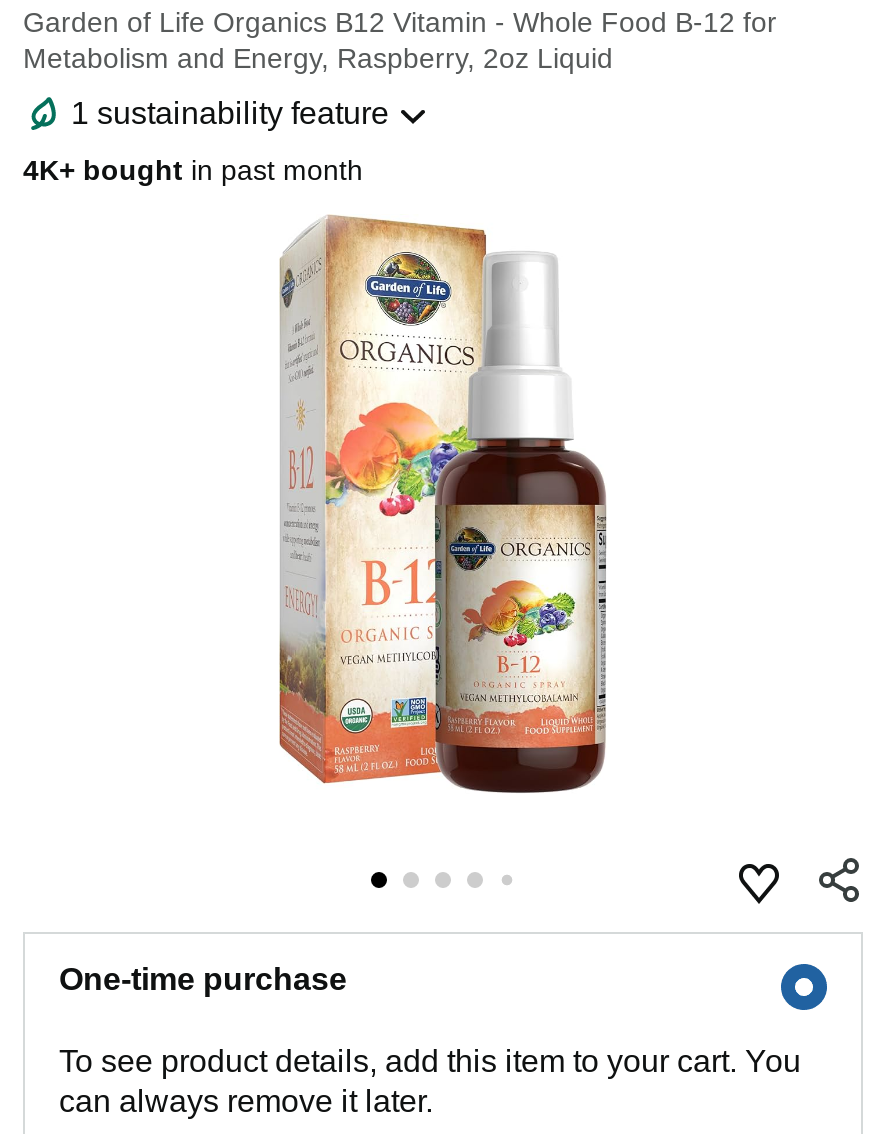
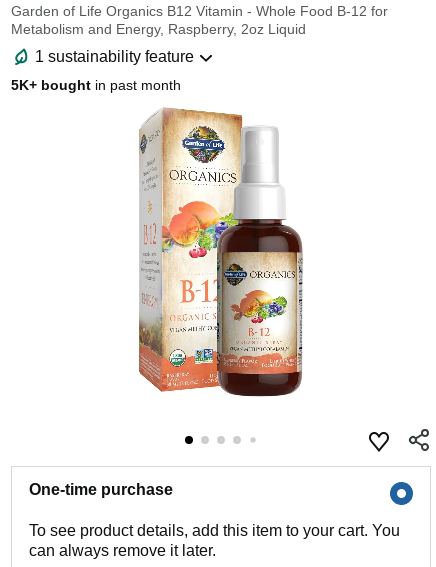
- 4K+ bought in past month
+ 5K+ bought in past month
